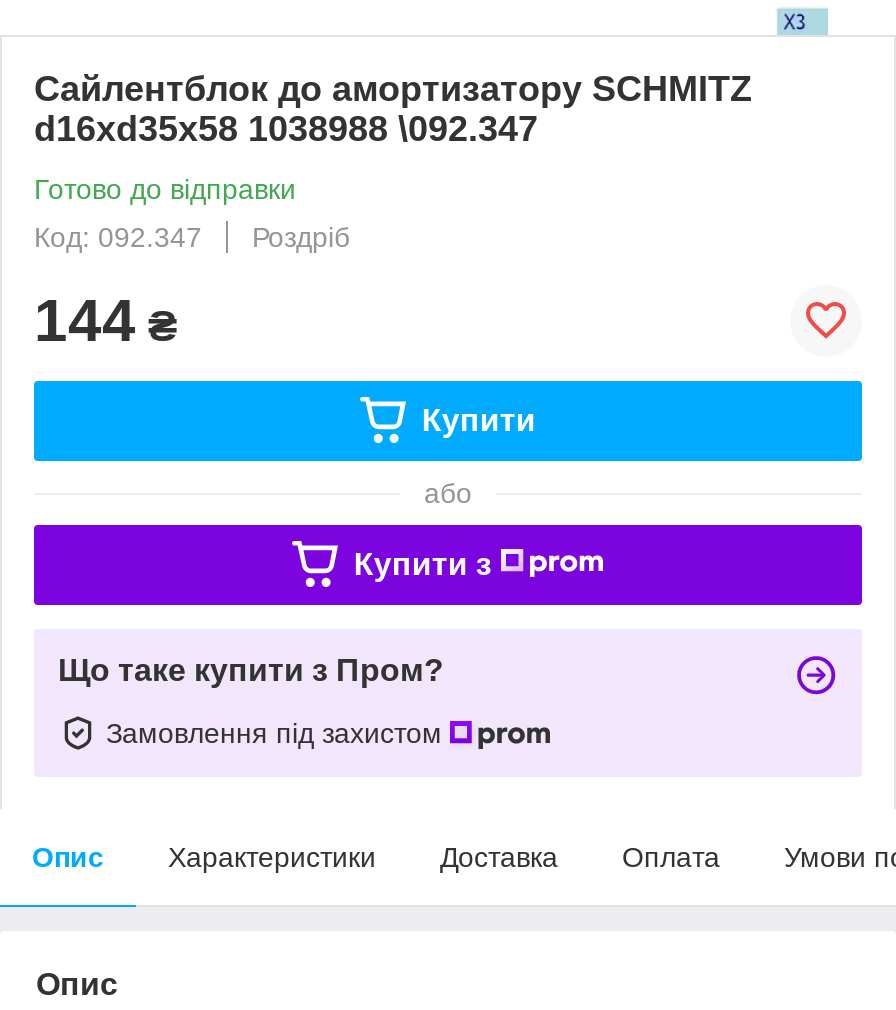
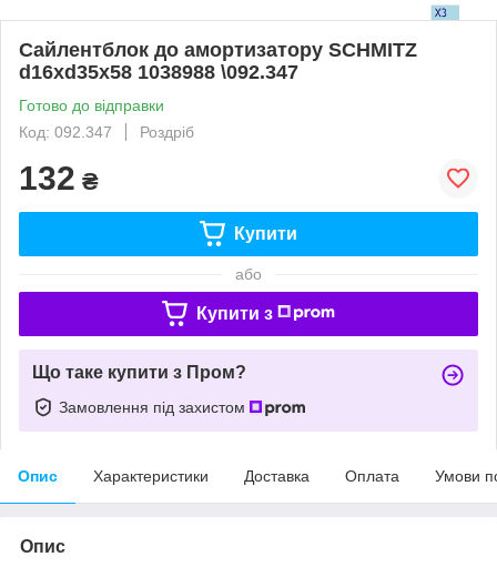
- 144 ₴
+ 132 ₴
